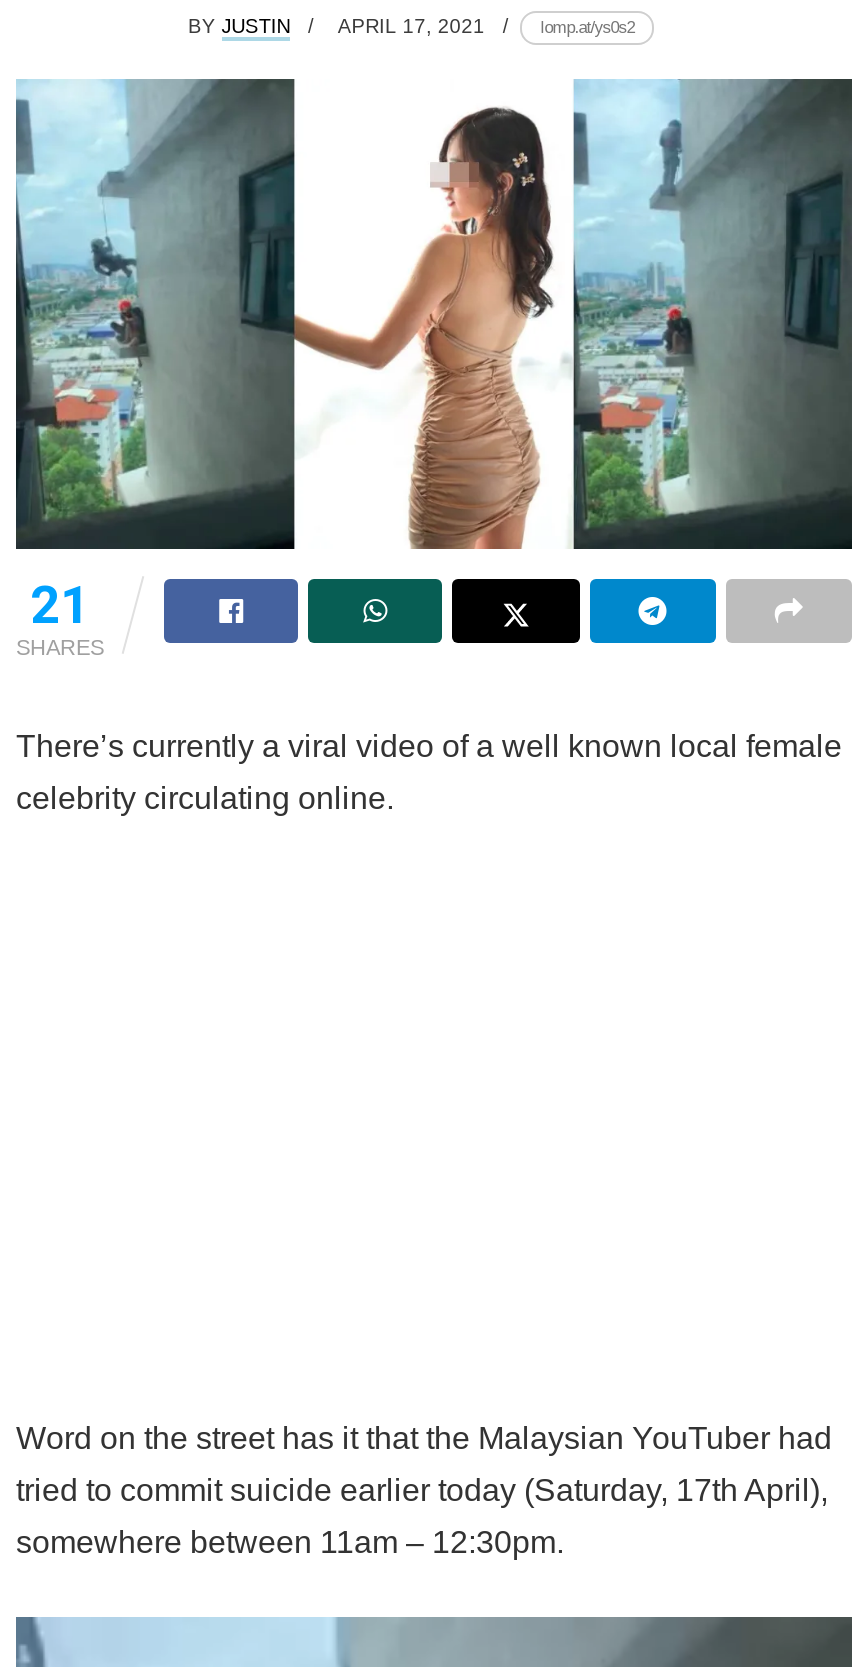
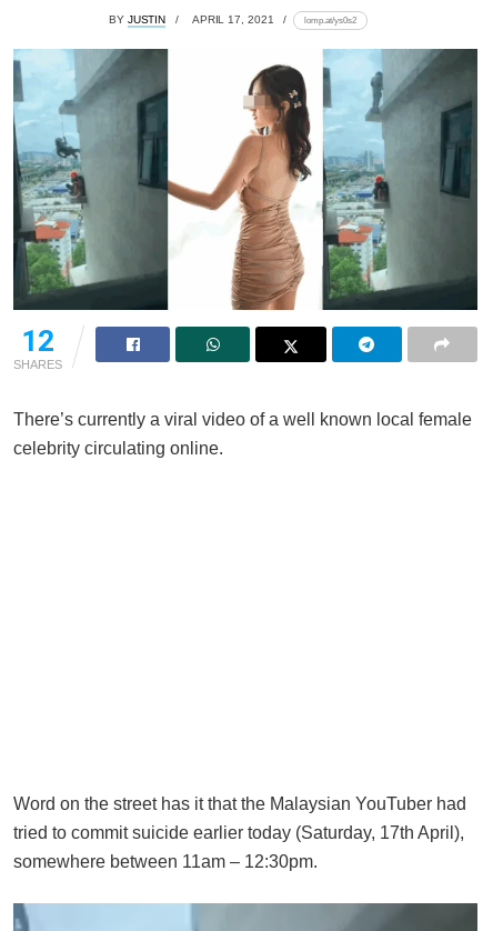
- 21
+ 12
